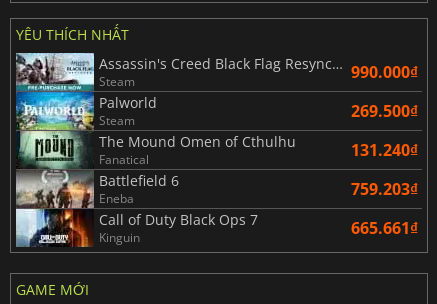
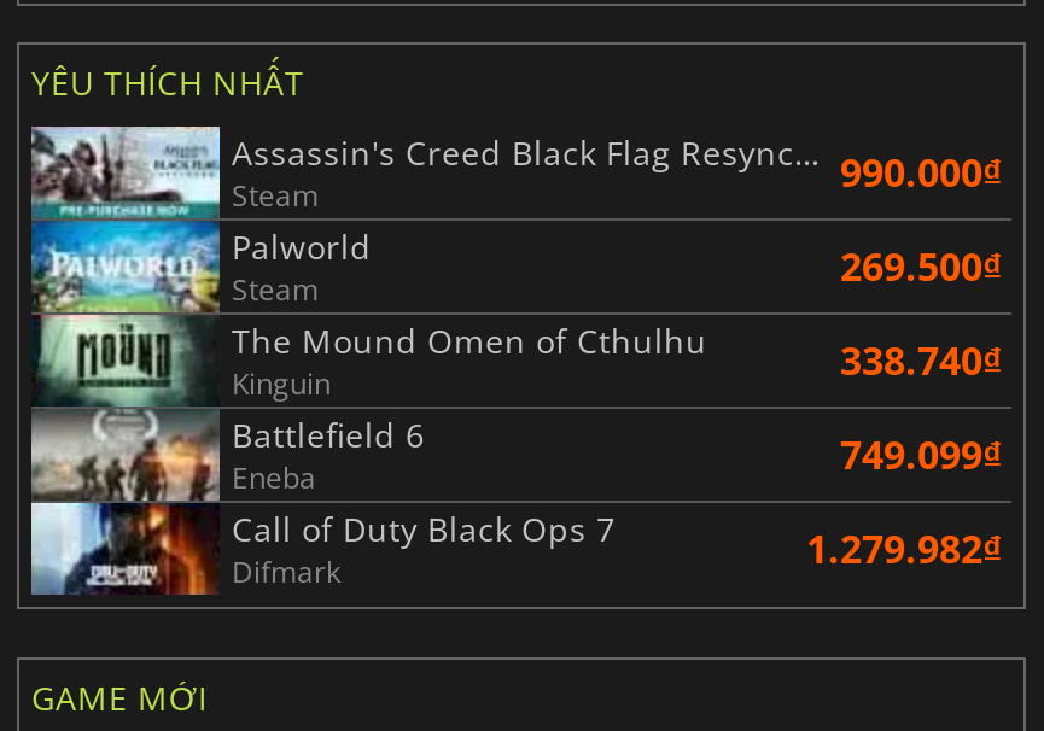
- Fanatical
- 131.240₫
+ Kinguin
+ 338.740₫

- 759.203₫
+ 749.099₫

- Kinguin
- 665.661₫
+ Difmark
+ 1.279.982₫
